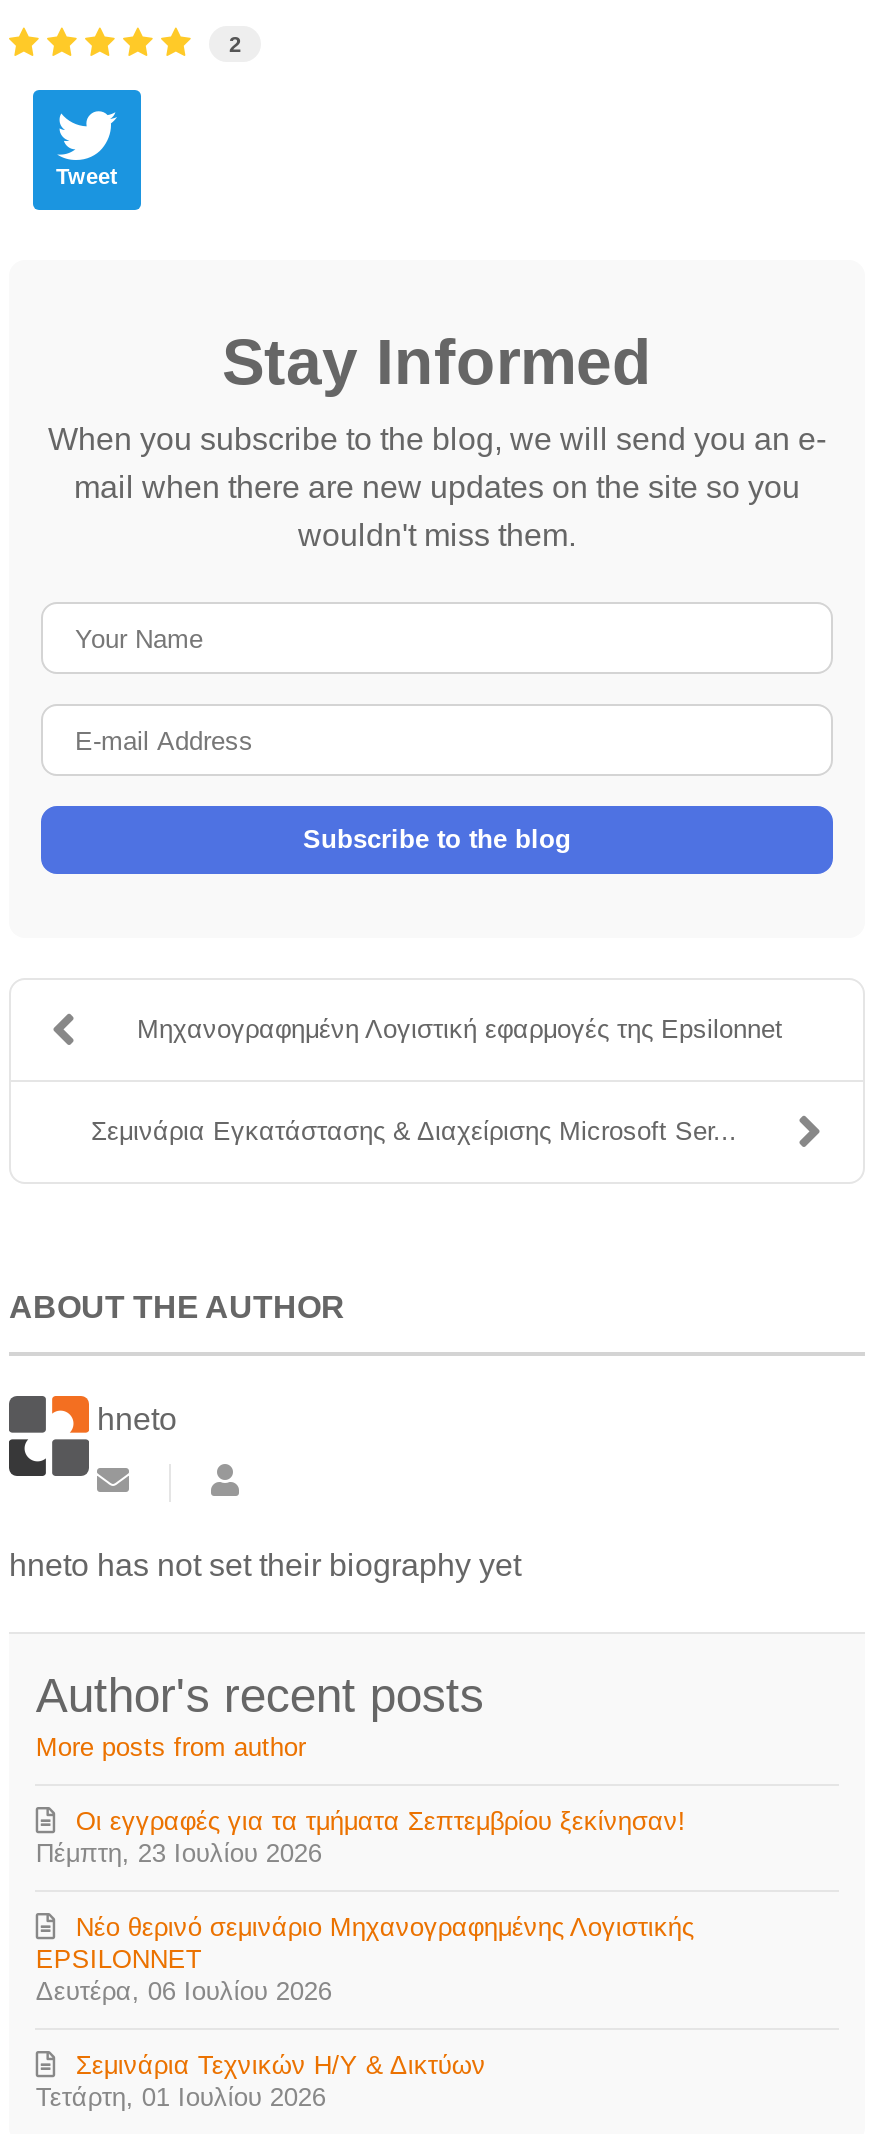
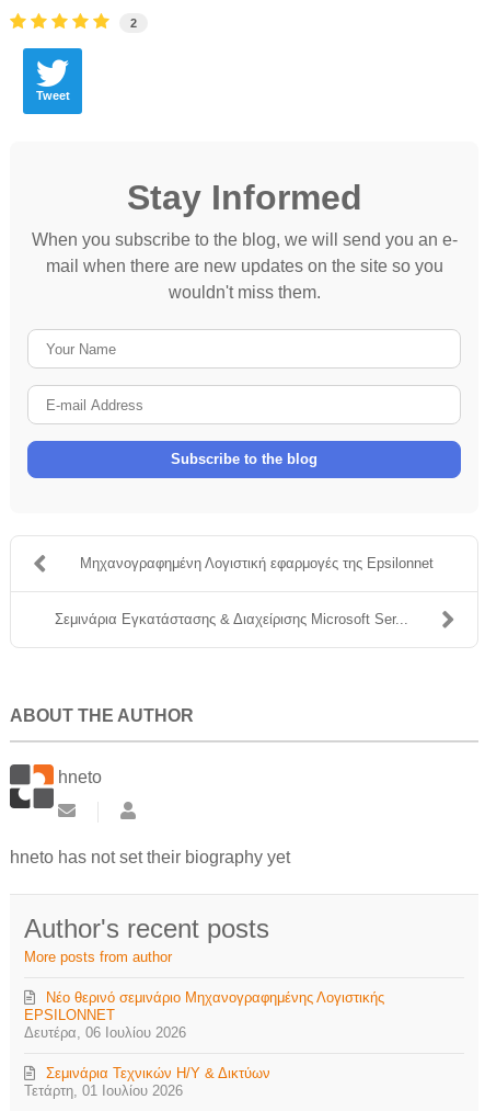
- Οι εγγραφές για τα τμήματα Σεπτεμβρίου ξεκίνησαν!

- Πέμπτη, 23 Ιουλίου 2026
